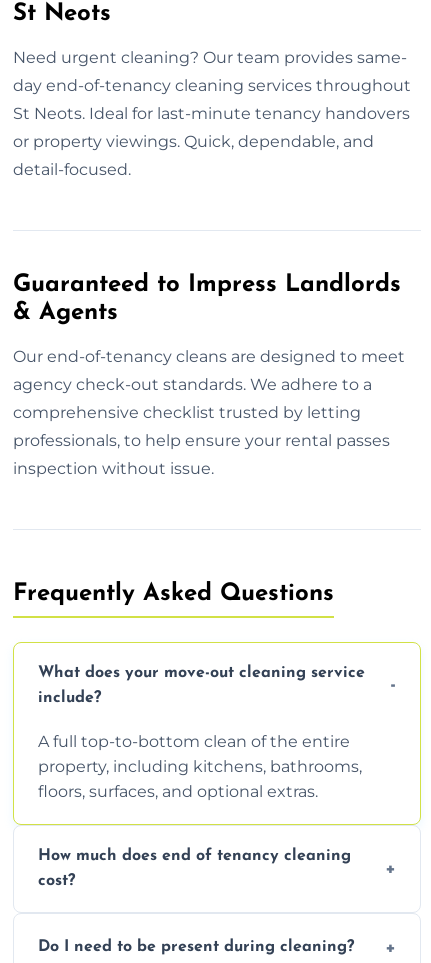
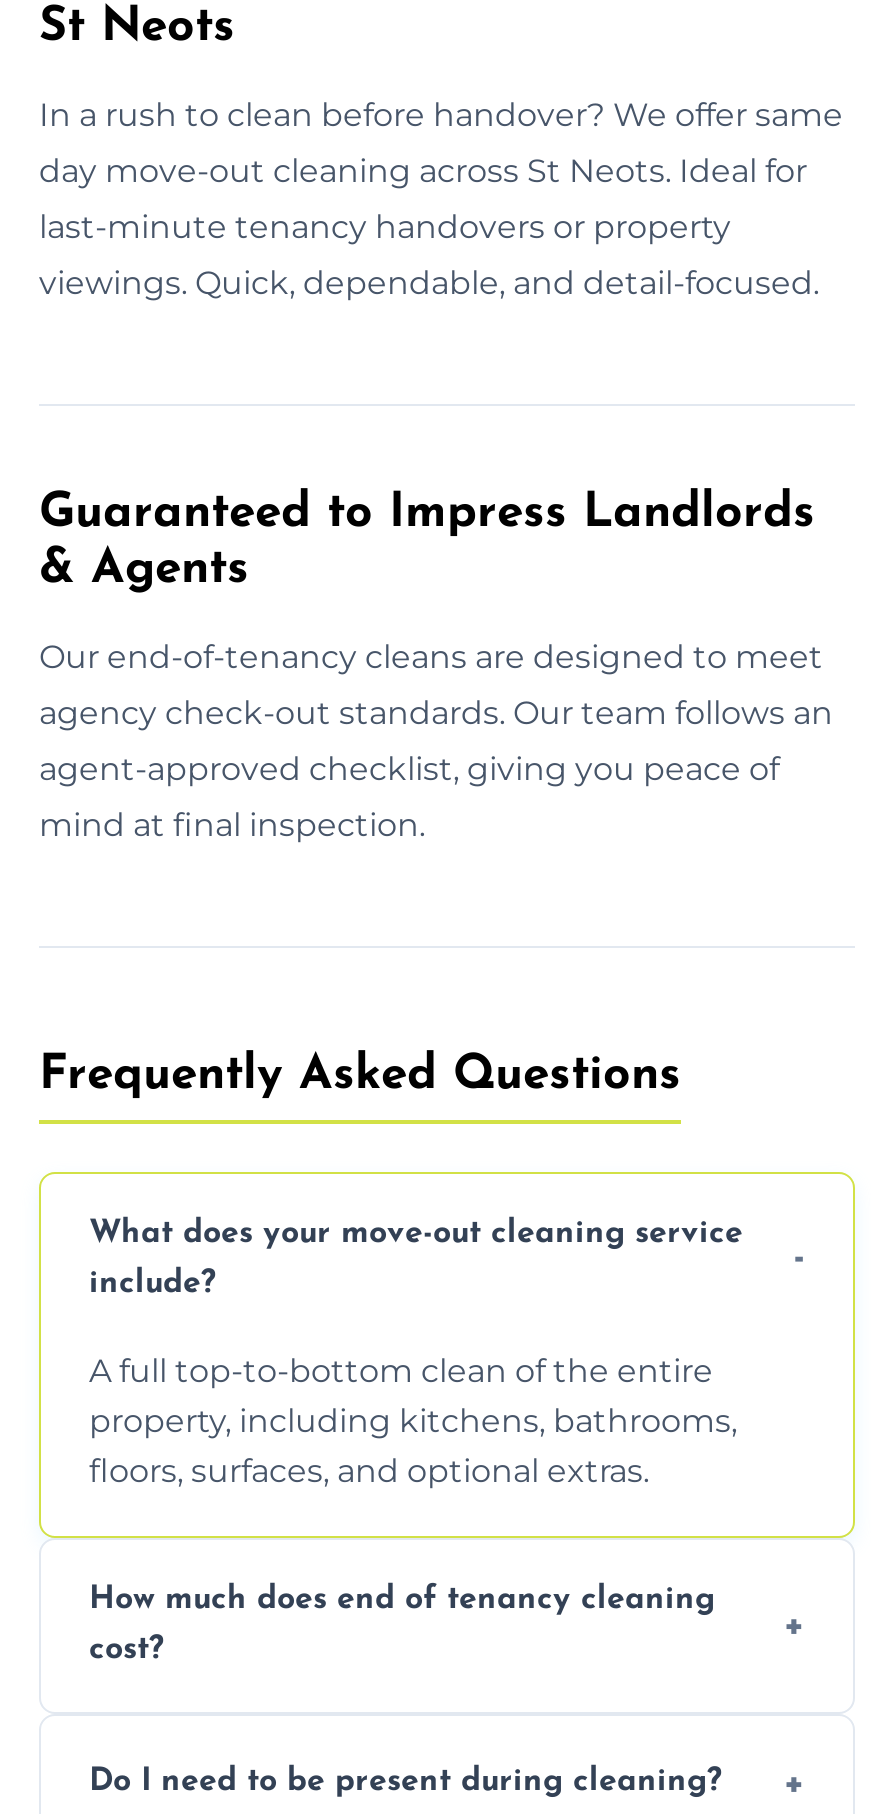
- Need urgent cleaning? Our team provides same-
- day end-of-tenancy cleaning services throughout
- St Neots. Ideal for last-minute tenancy handovers
- or property viewings. Quick, dependable, and
- detail-focused.
+ In a rush to clean before handover? We offer same
+ day move-out cleaning across St Neots. Ideal for
+ last-minute tenancy handovers or property
+ viewings. Quick, dependable, and detail-focused.

- agency check-out standards. We adhere to a
- comprehensive checklist trusted by letting
- professionals, to help ensure your rental passes
- inspection without issue.
+ agency check-out standards. Our team follows an
+ agent-approved checklist, giving you peace of
+ mind at final inspection.
